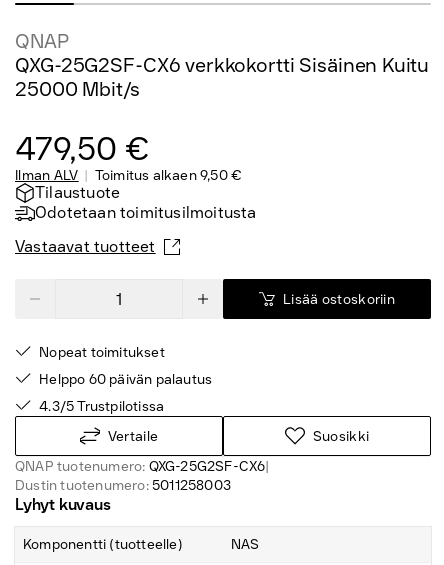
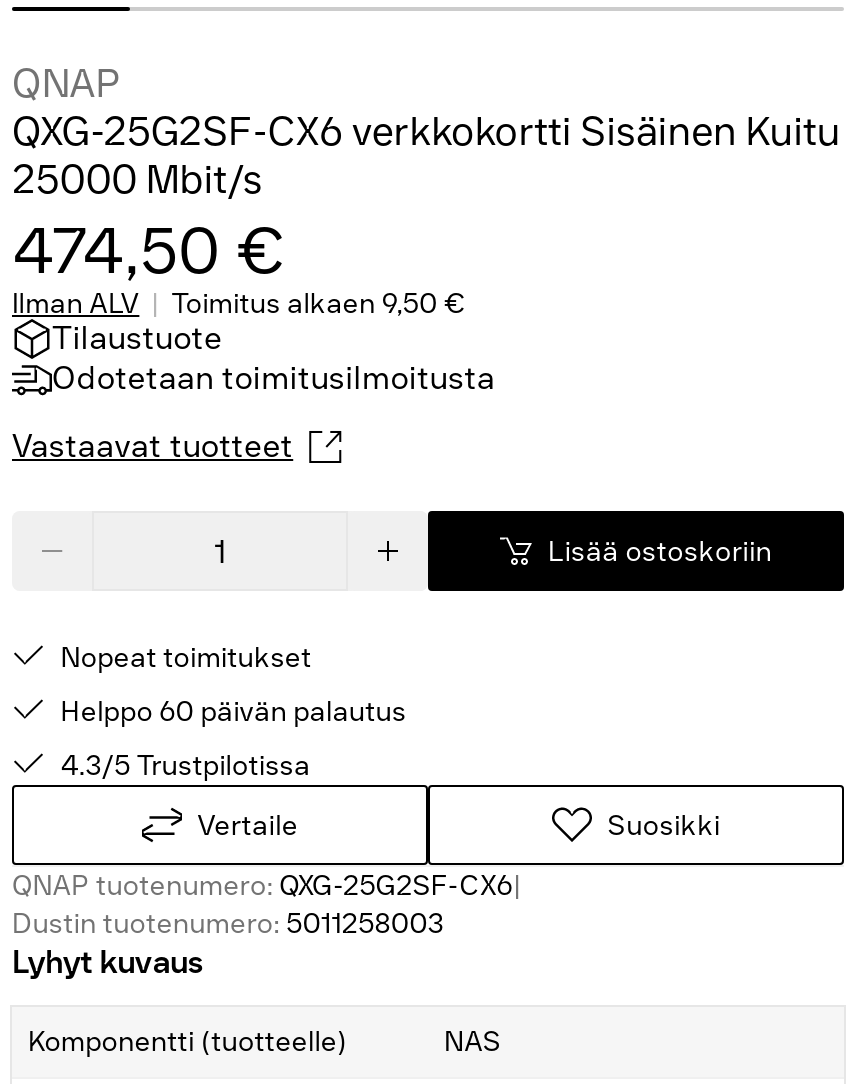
- 479,50 €
+ 474,50 €
